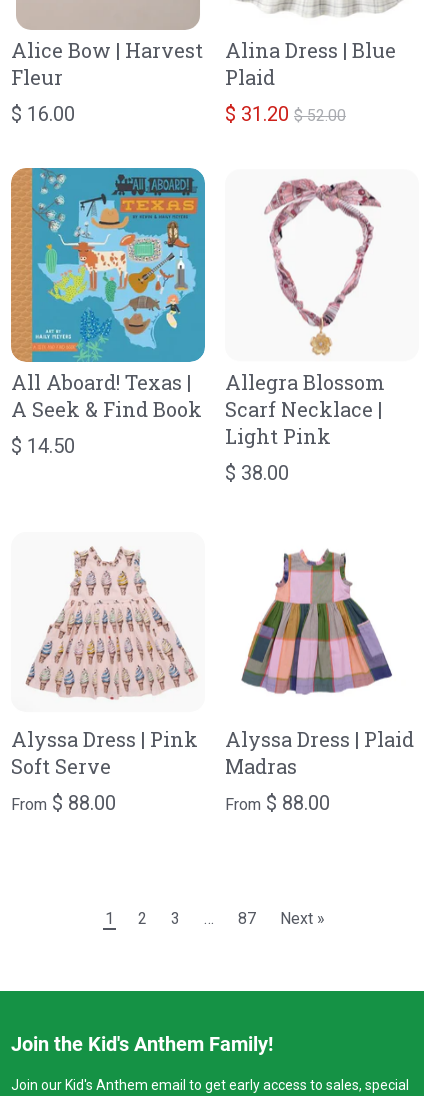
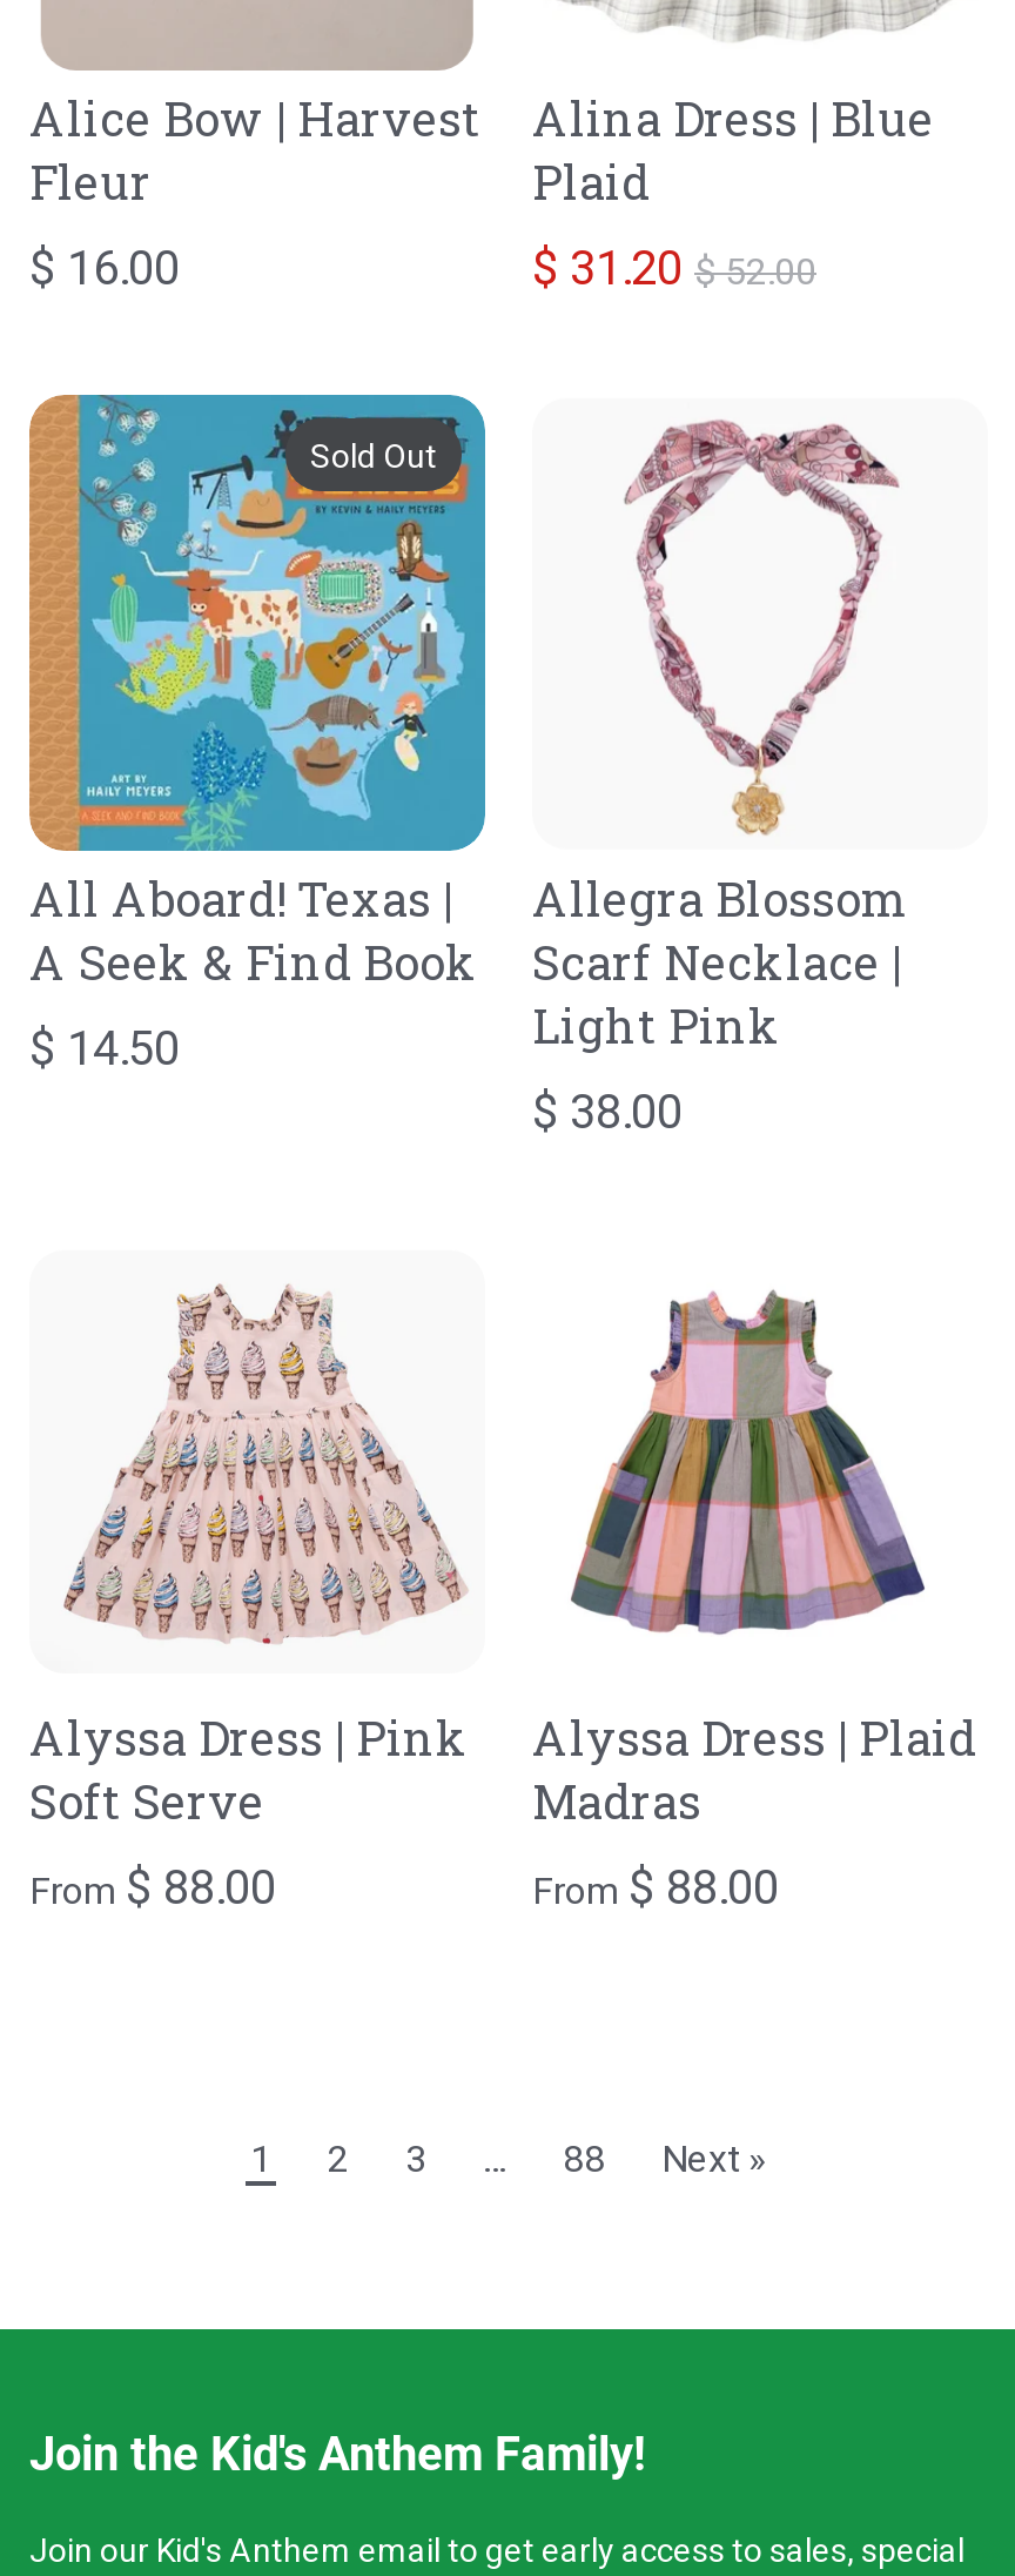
+ Sold Out

- 87
+ 88
